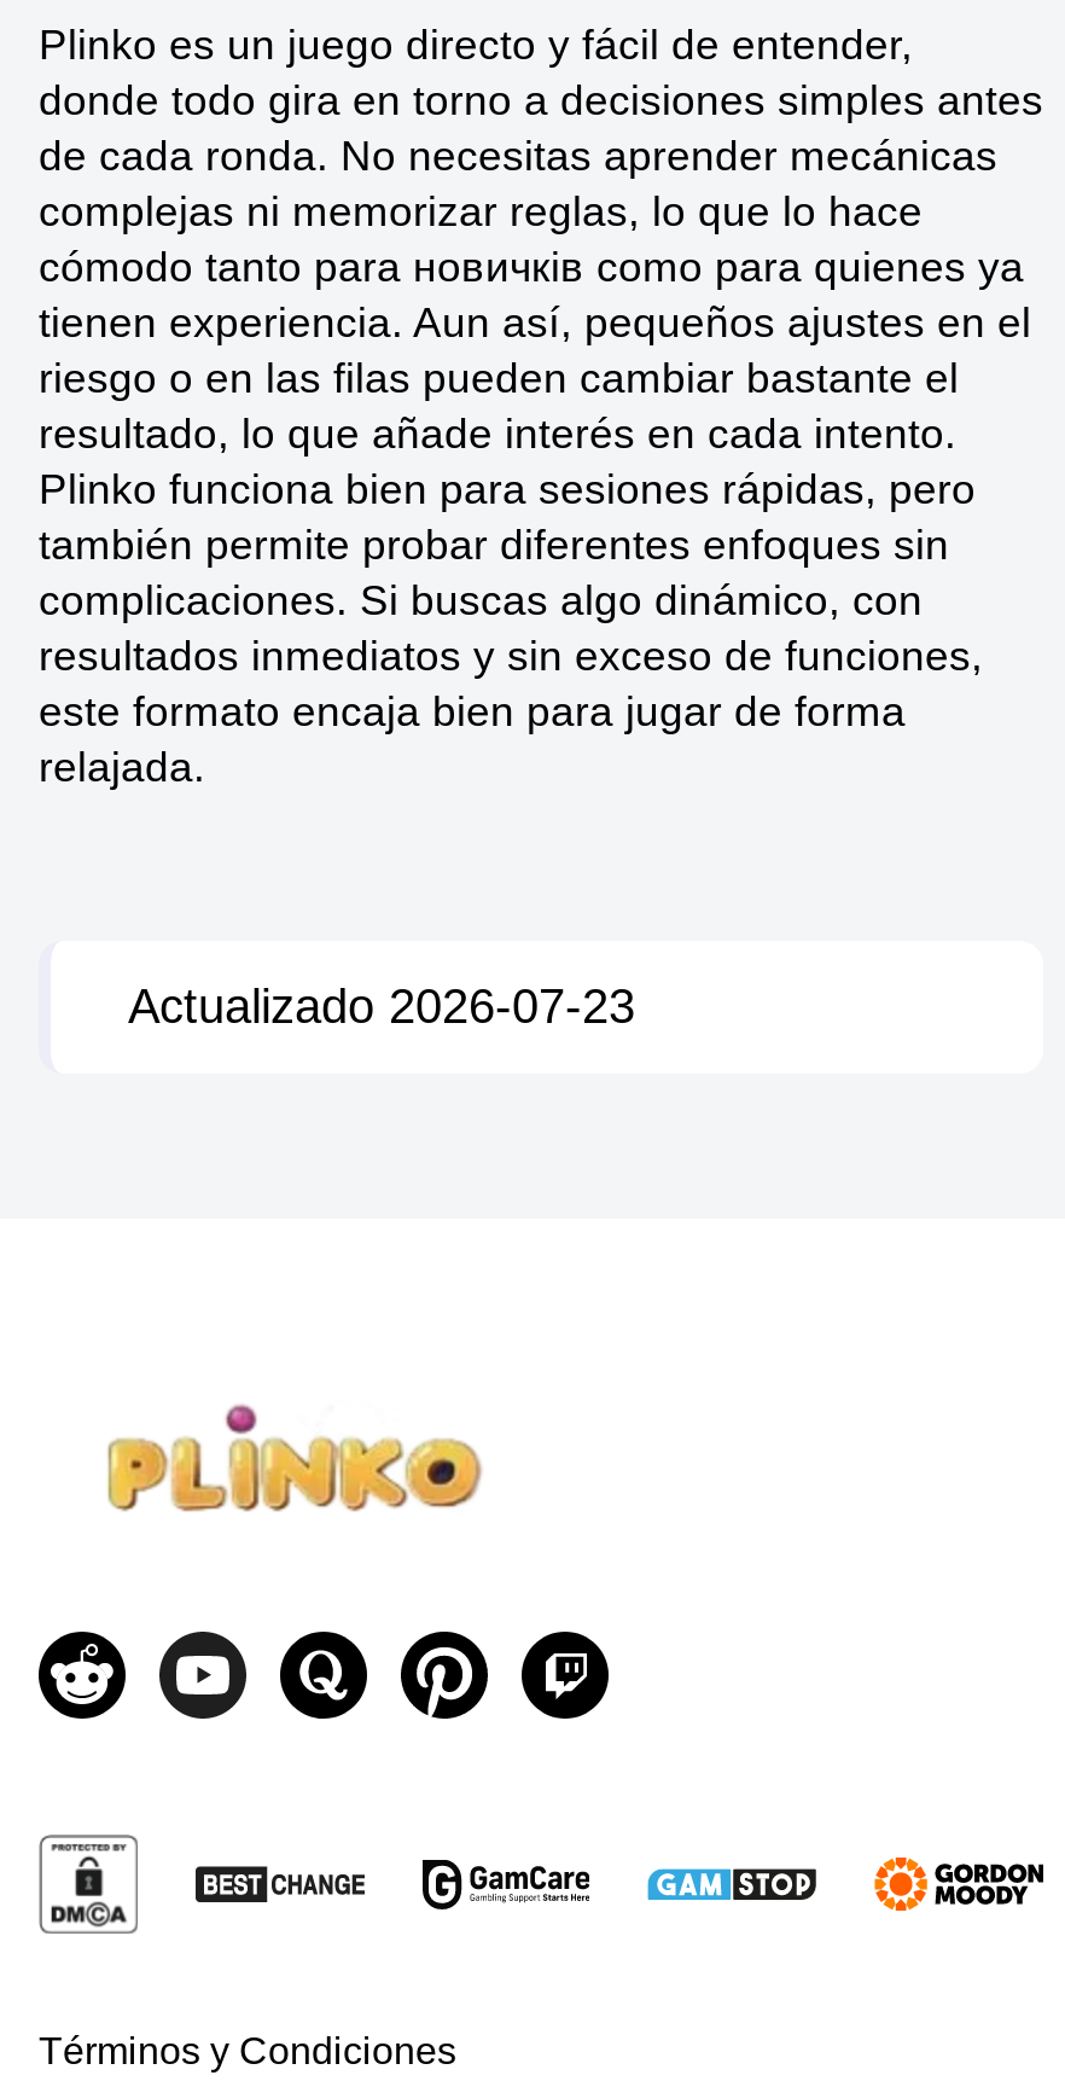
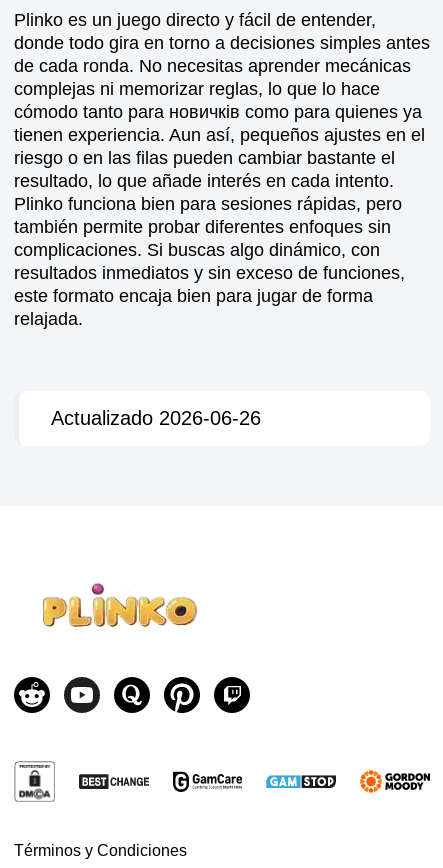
- Actualizado 2026-07-23
+ Actualizado 2026-06-26
